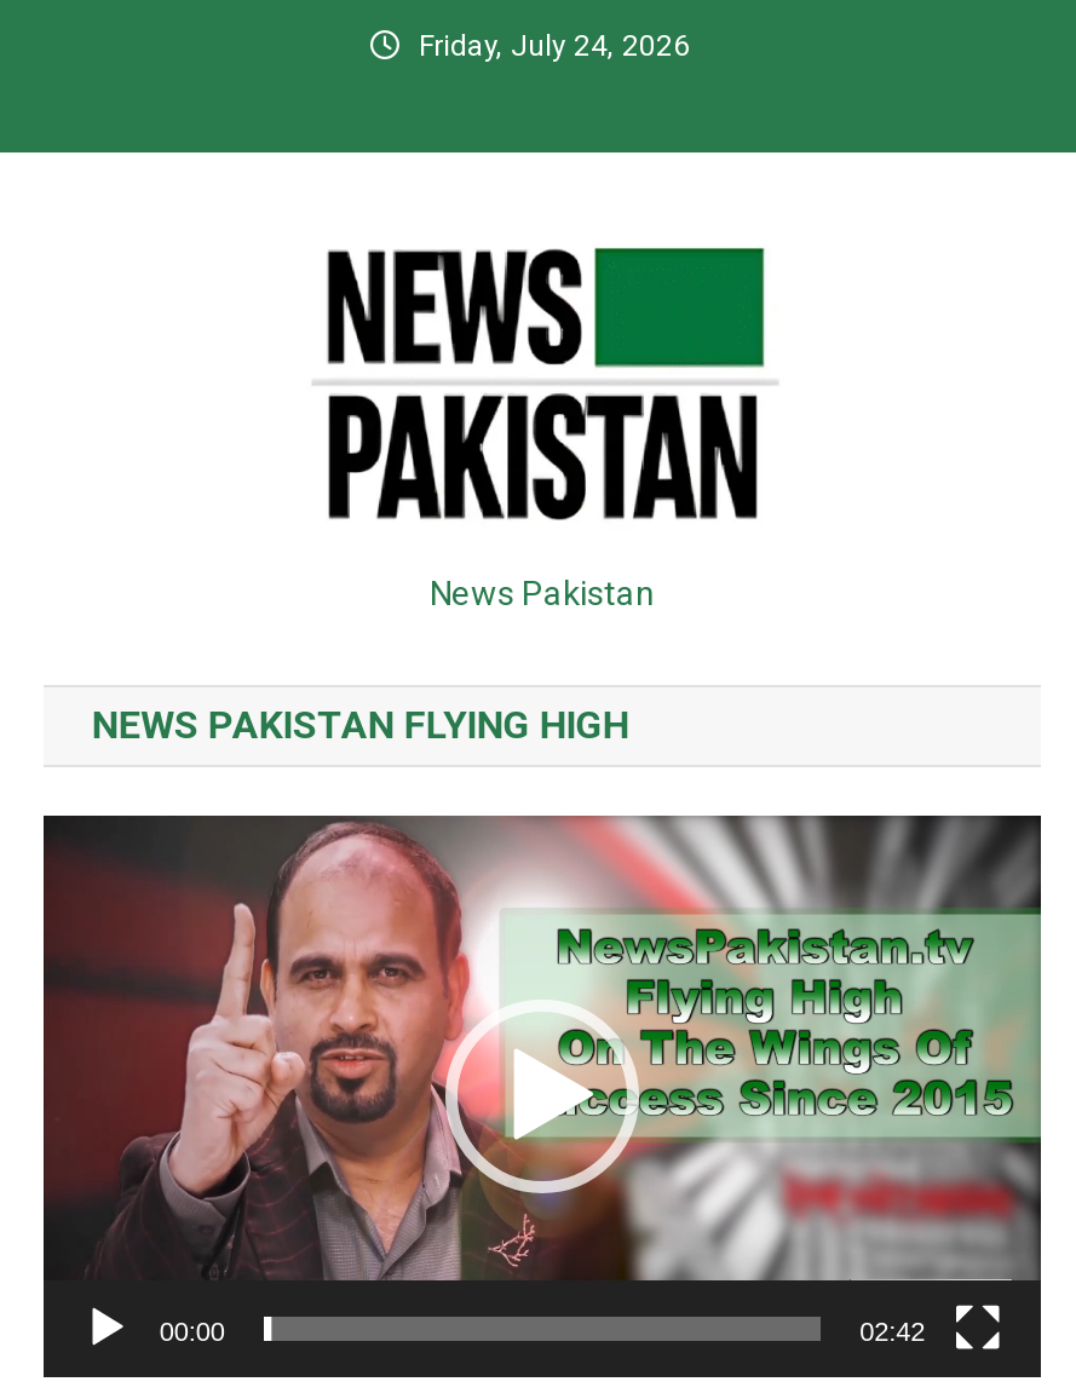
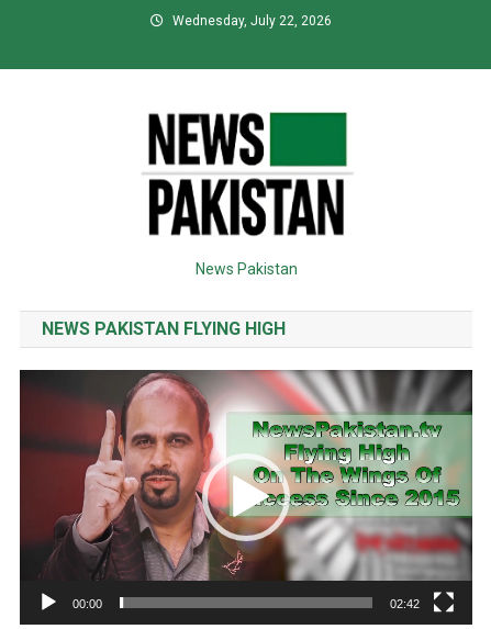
- Friday, July 24, 2026
+ Wednesday, July 22, 2026
